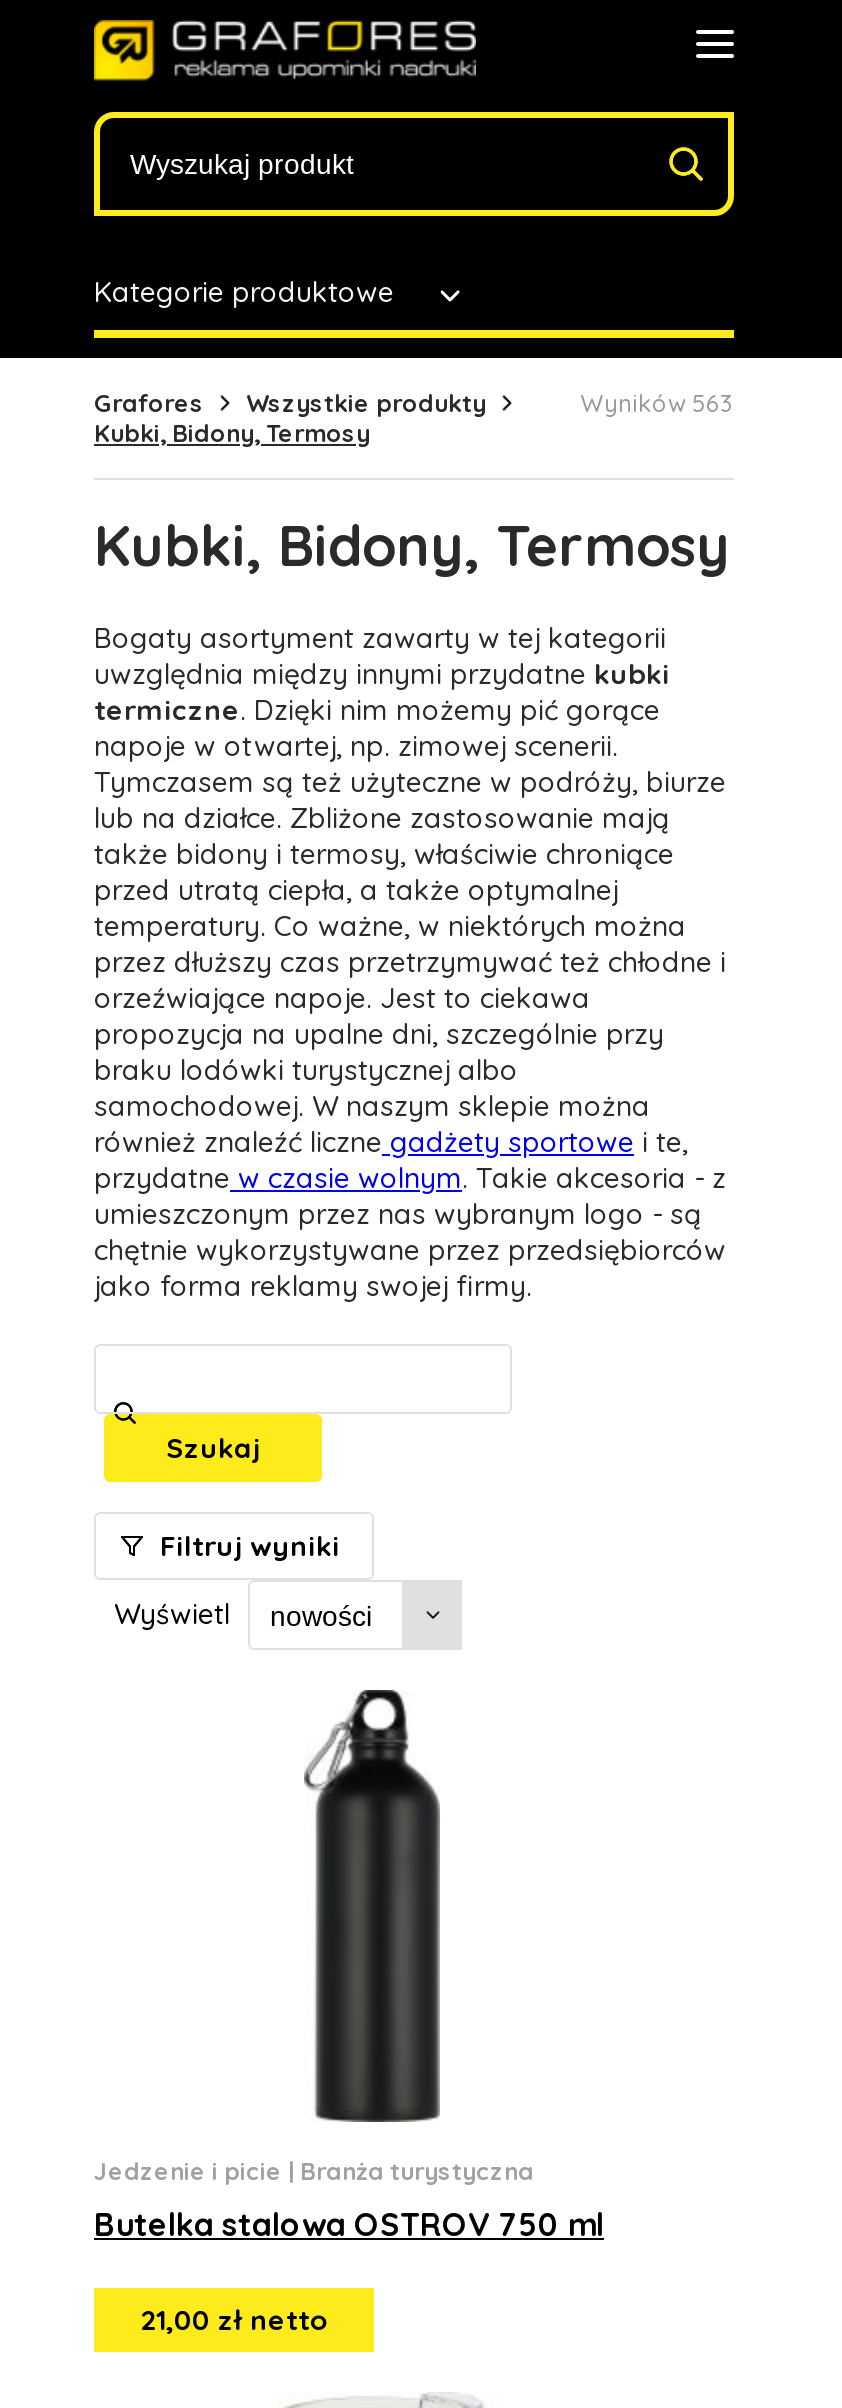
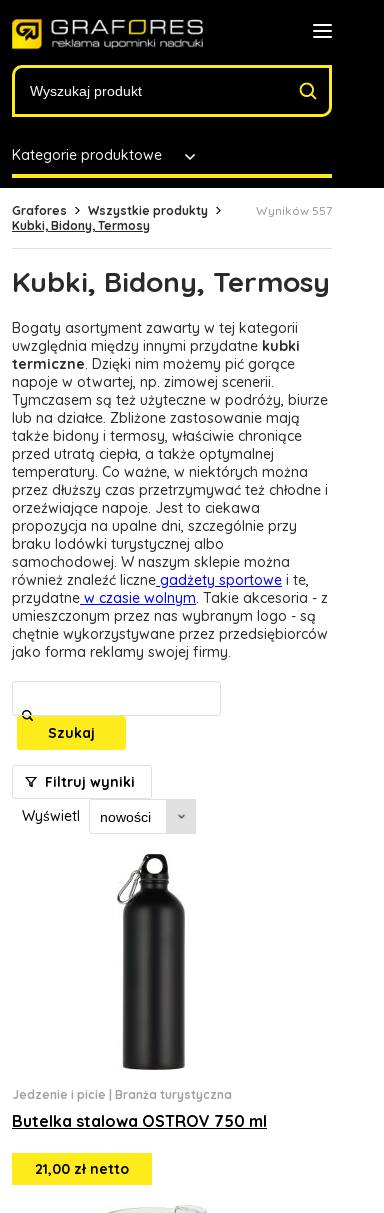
- Wyników 563
+ Wyników 557
